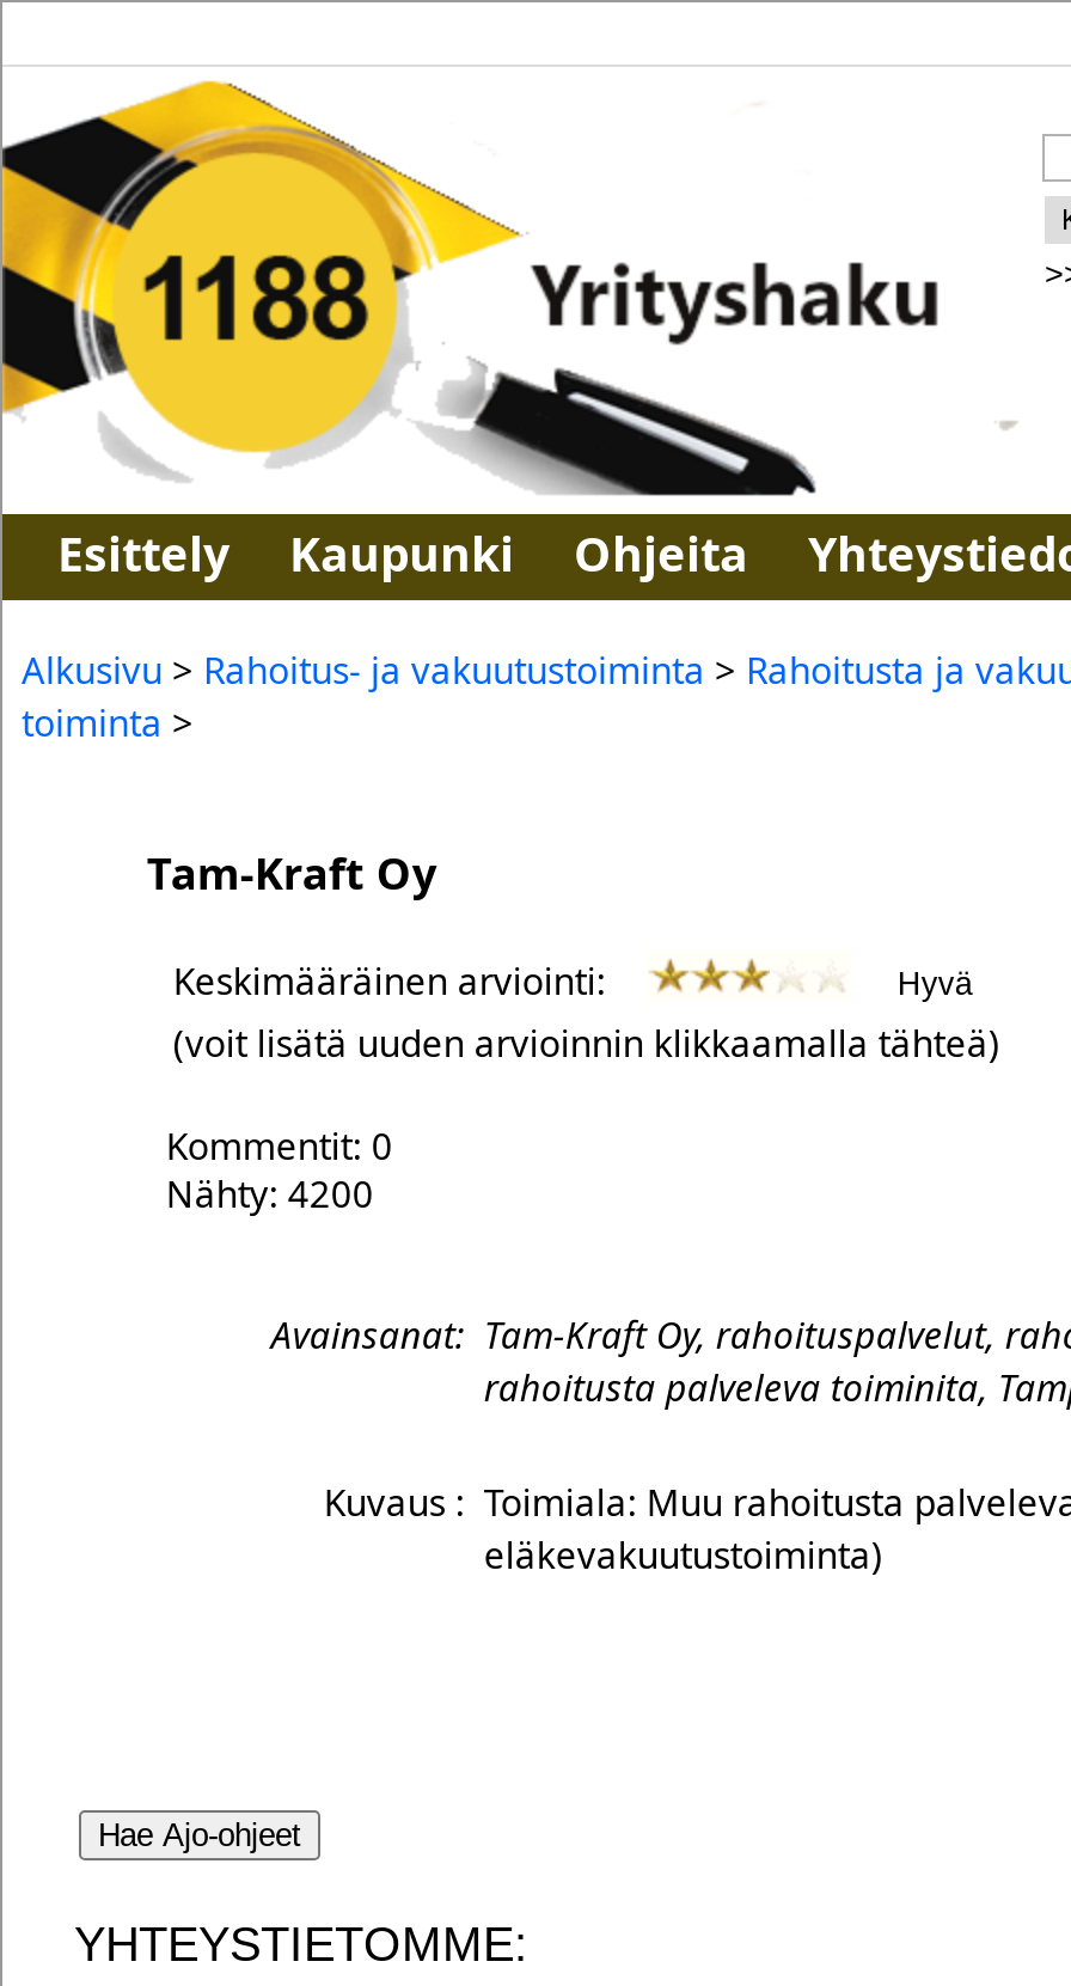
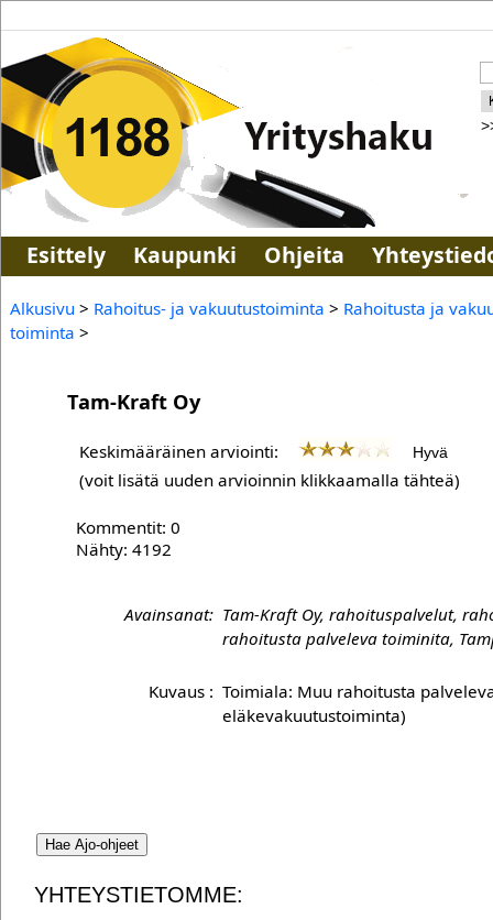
- Nähty: 4200
+ Nähty: 4192
